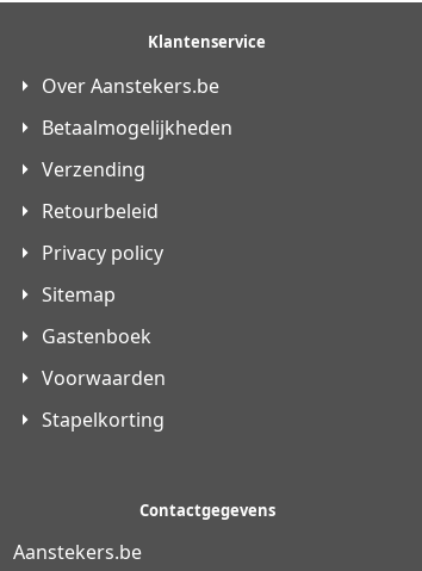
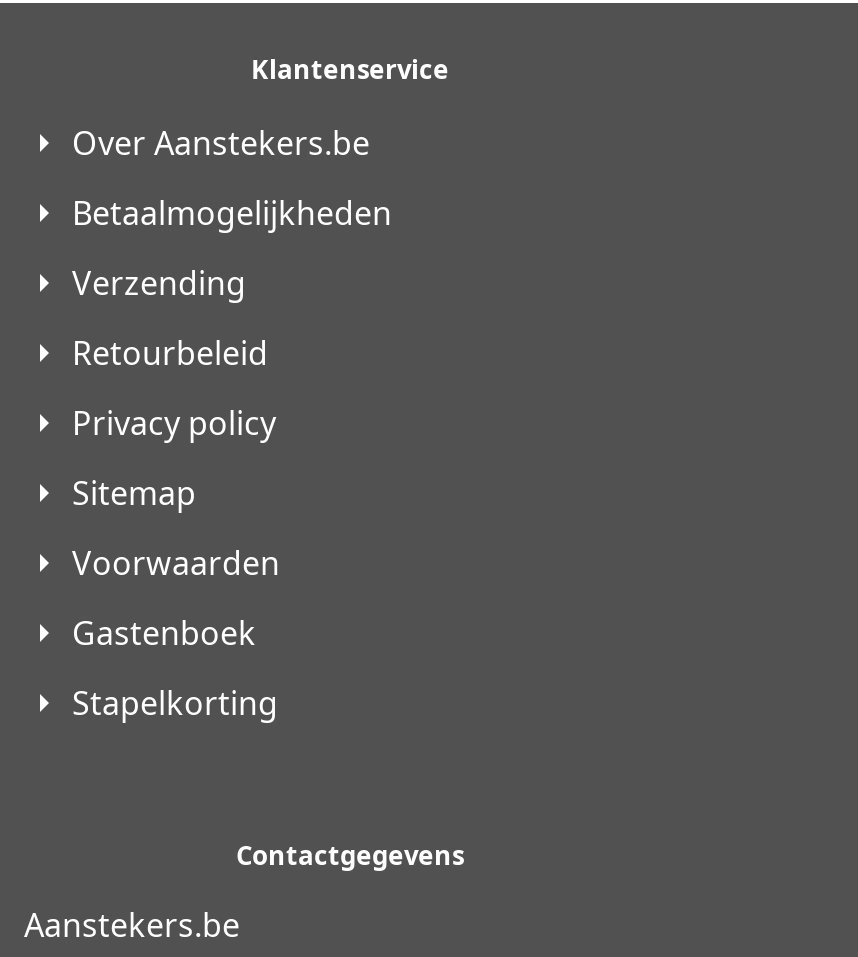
moved down: Gastenboek

moved up: Voorwaarden
